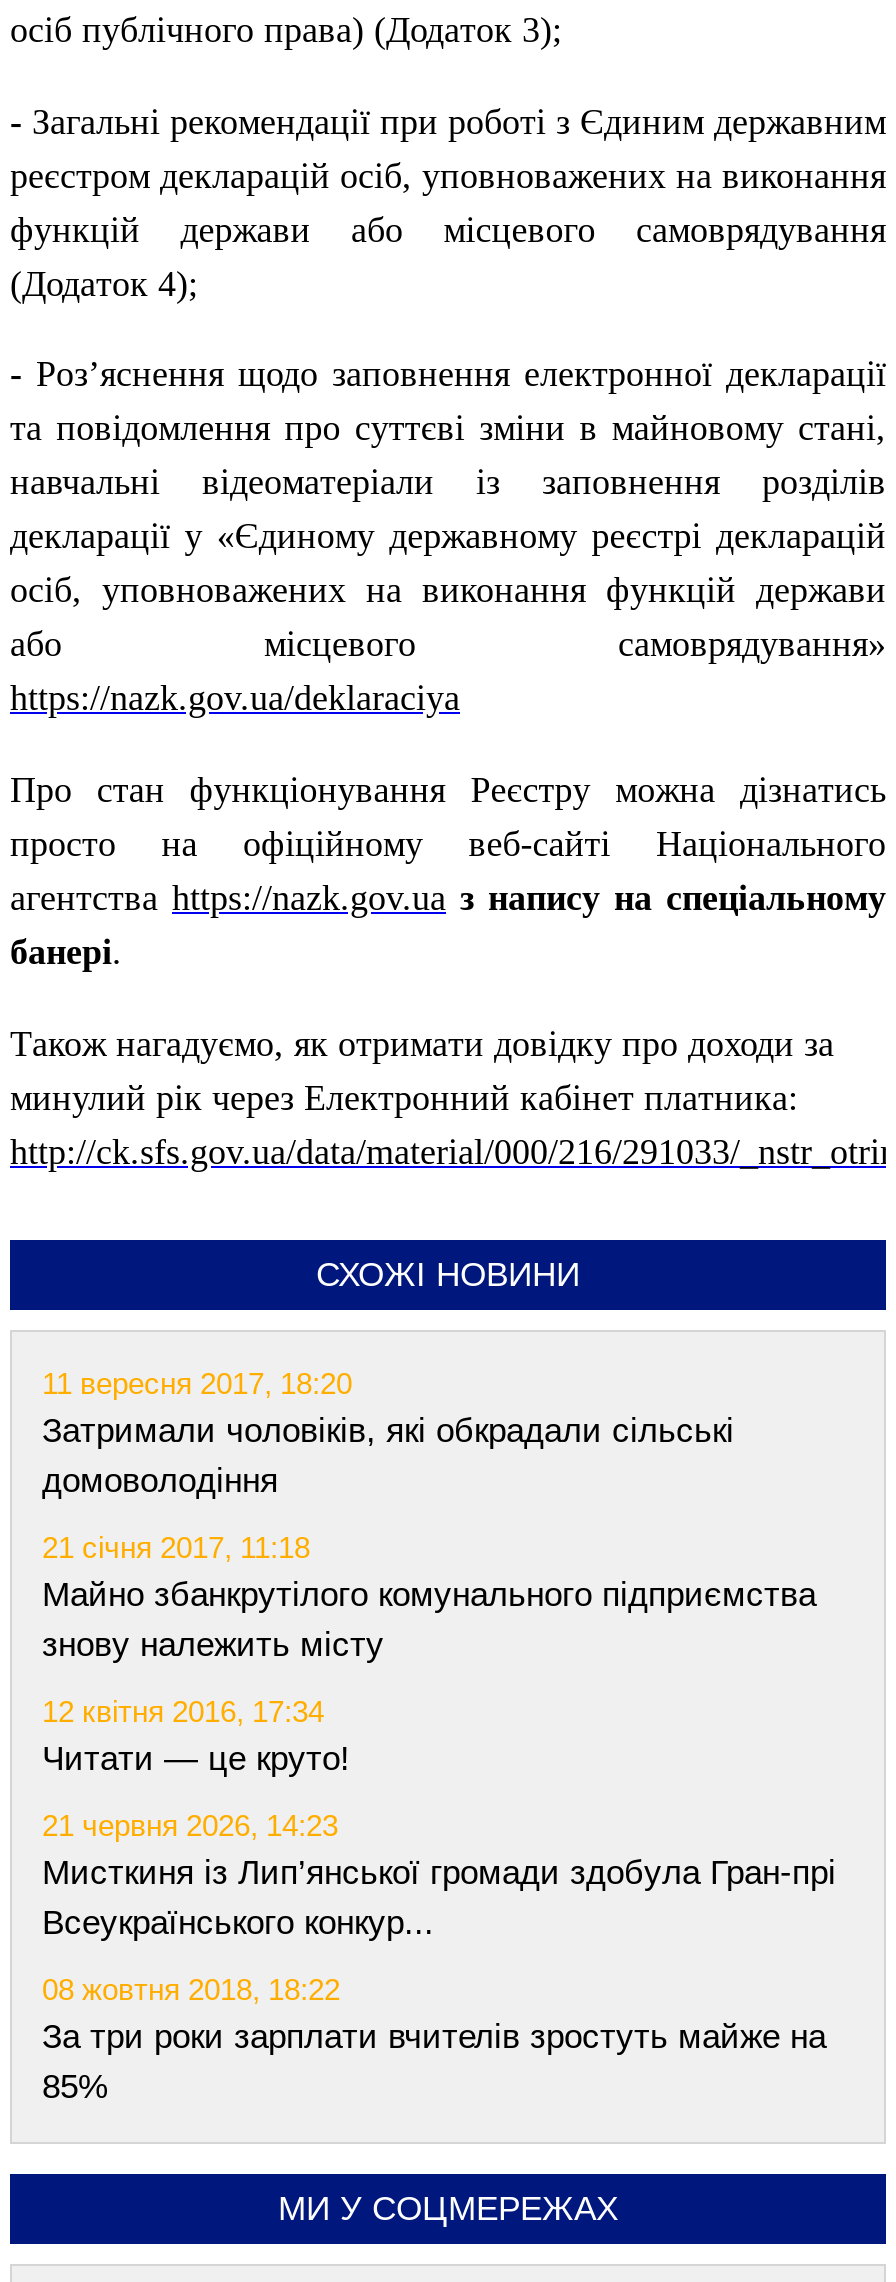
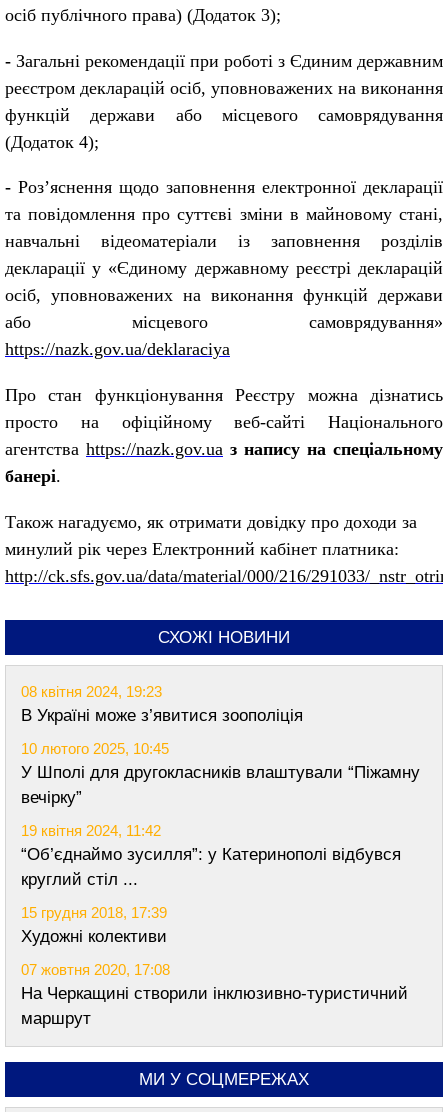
- 11 вересня 2017, 18:20
- Затримали чоловіків, які обкрадали сільські
- домоволодіння
+ 08 квітня 2024, 19:23
+ В Україні може з’явитися зоополіція

- 21 січня 2017, 11:18
- Майно збанкрутілого комунального підприємства
- знову належить місту
+ 10 лютого 2025, 10:45
+ У Шполі для другокласників влаштували “Піжамну
+ вечірку”

- 12 квітня 2016, 17:34
- Читати ― це круто!
+ 19 квітня 2024, 11:42
+ “Об’єднаймо зусилля”: у Катеринополі відбувся
+ круглий стіл ...

- 21 червня 2026, 14:23
- Мисткиня із Лип’янської громади здобула Гран-прі
- Всеукраїнського конкур...
+ 15 грудня 2018, 17:39
+ Художні колективи

- 08 жовтня 2018, 18:22
- За три роки зарплати вчителів зростуть майже на
- 85%
+ 07 жовтня 2020, 17:08
+ На Черкащині створили інклюзивно-туристичний
+ маршрут
